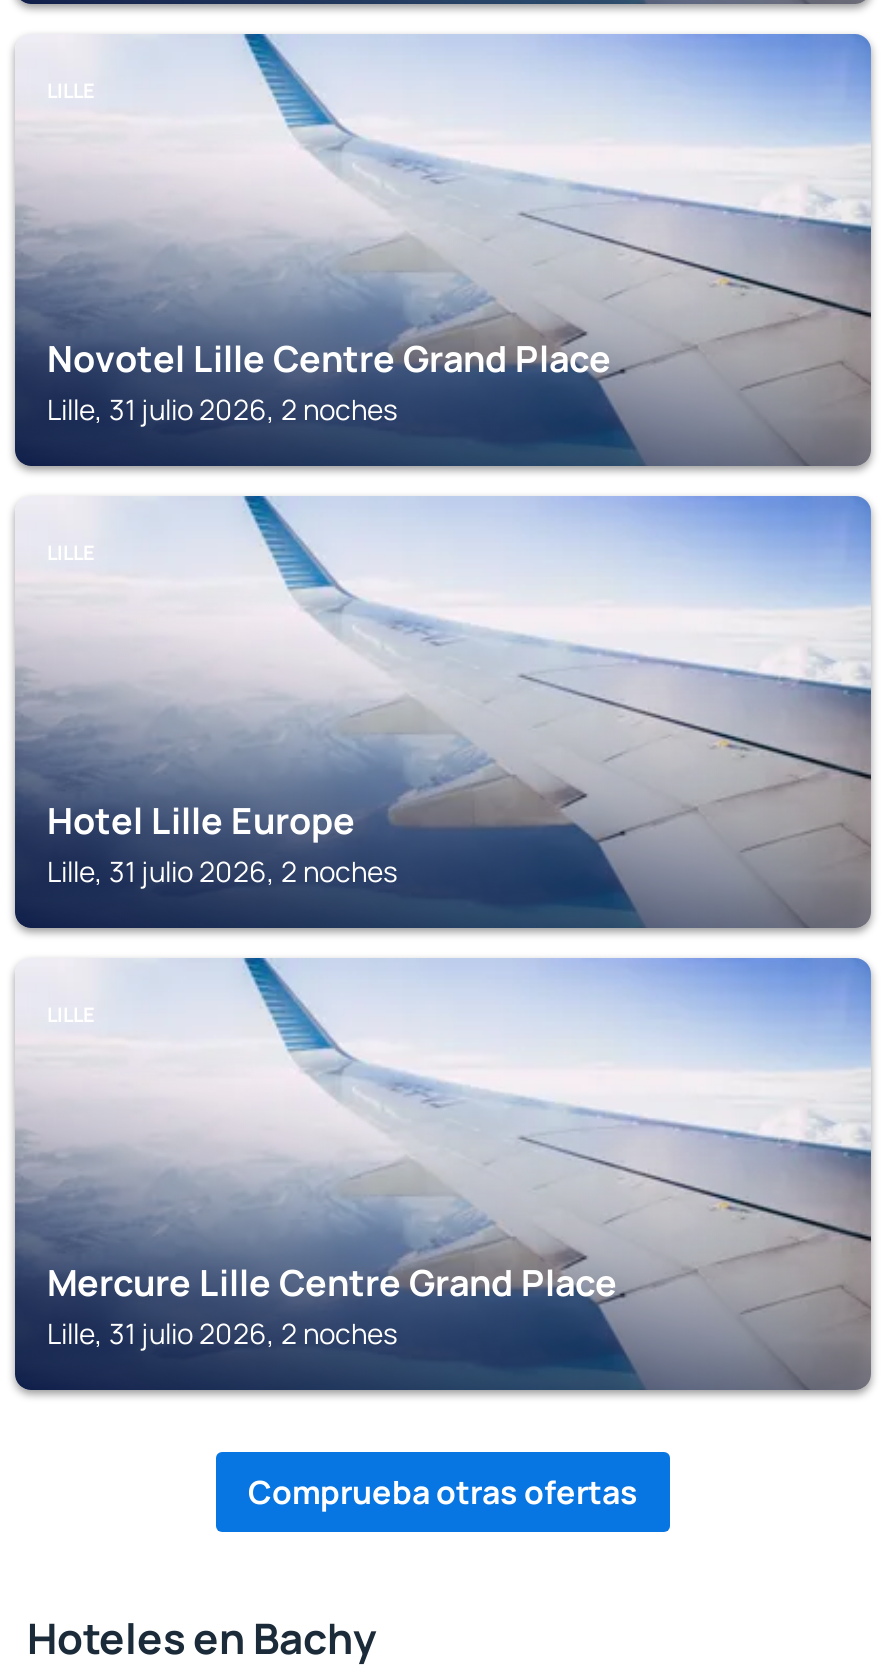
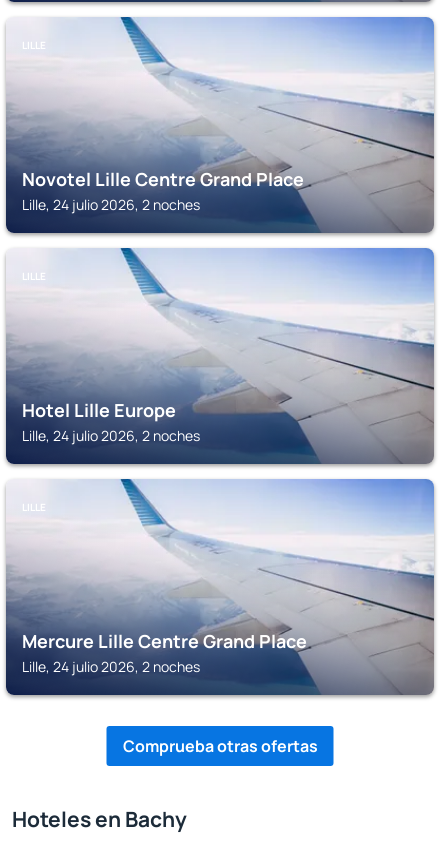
- Lille, 31 julio 2026, 2 noches
+ Lille, 24 julio 2026, 2 noches

- Lille, 31 julio 2026, 2 noches
+ Lille, 24 julio 2026, 2 noches

- Lille, 31 julio 2026, 2 noches
+ Lille, 24 julio 2026, 2 noches
